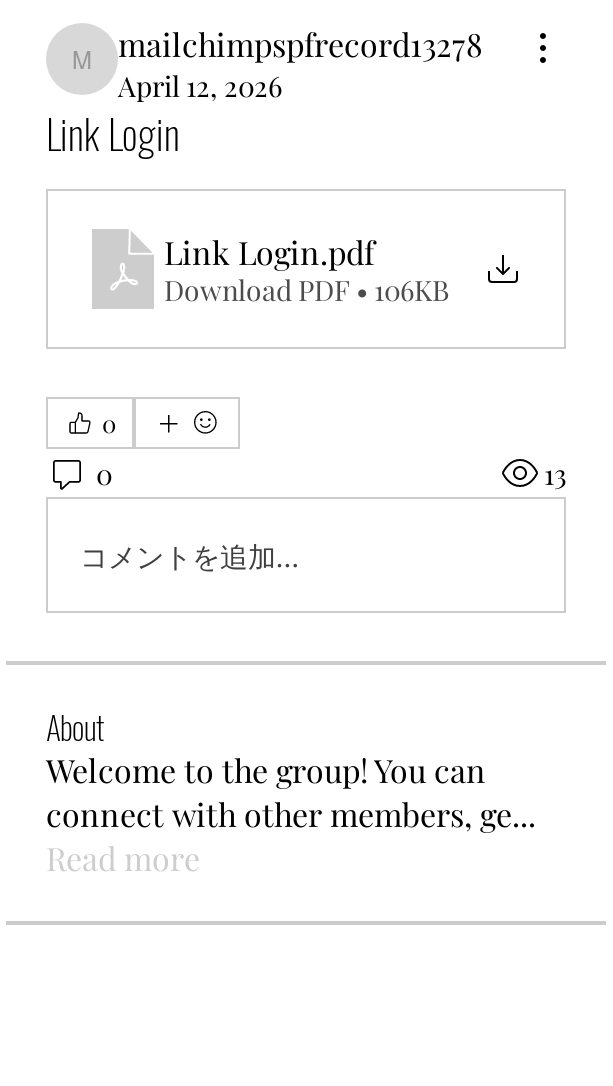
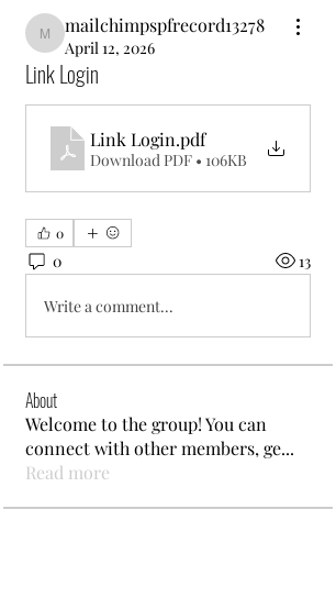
- コメントを追加…
+ Write a comment...
